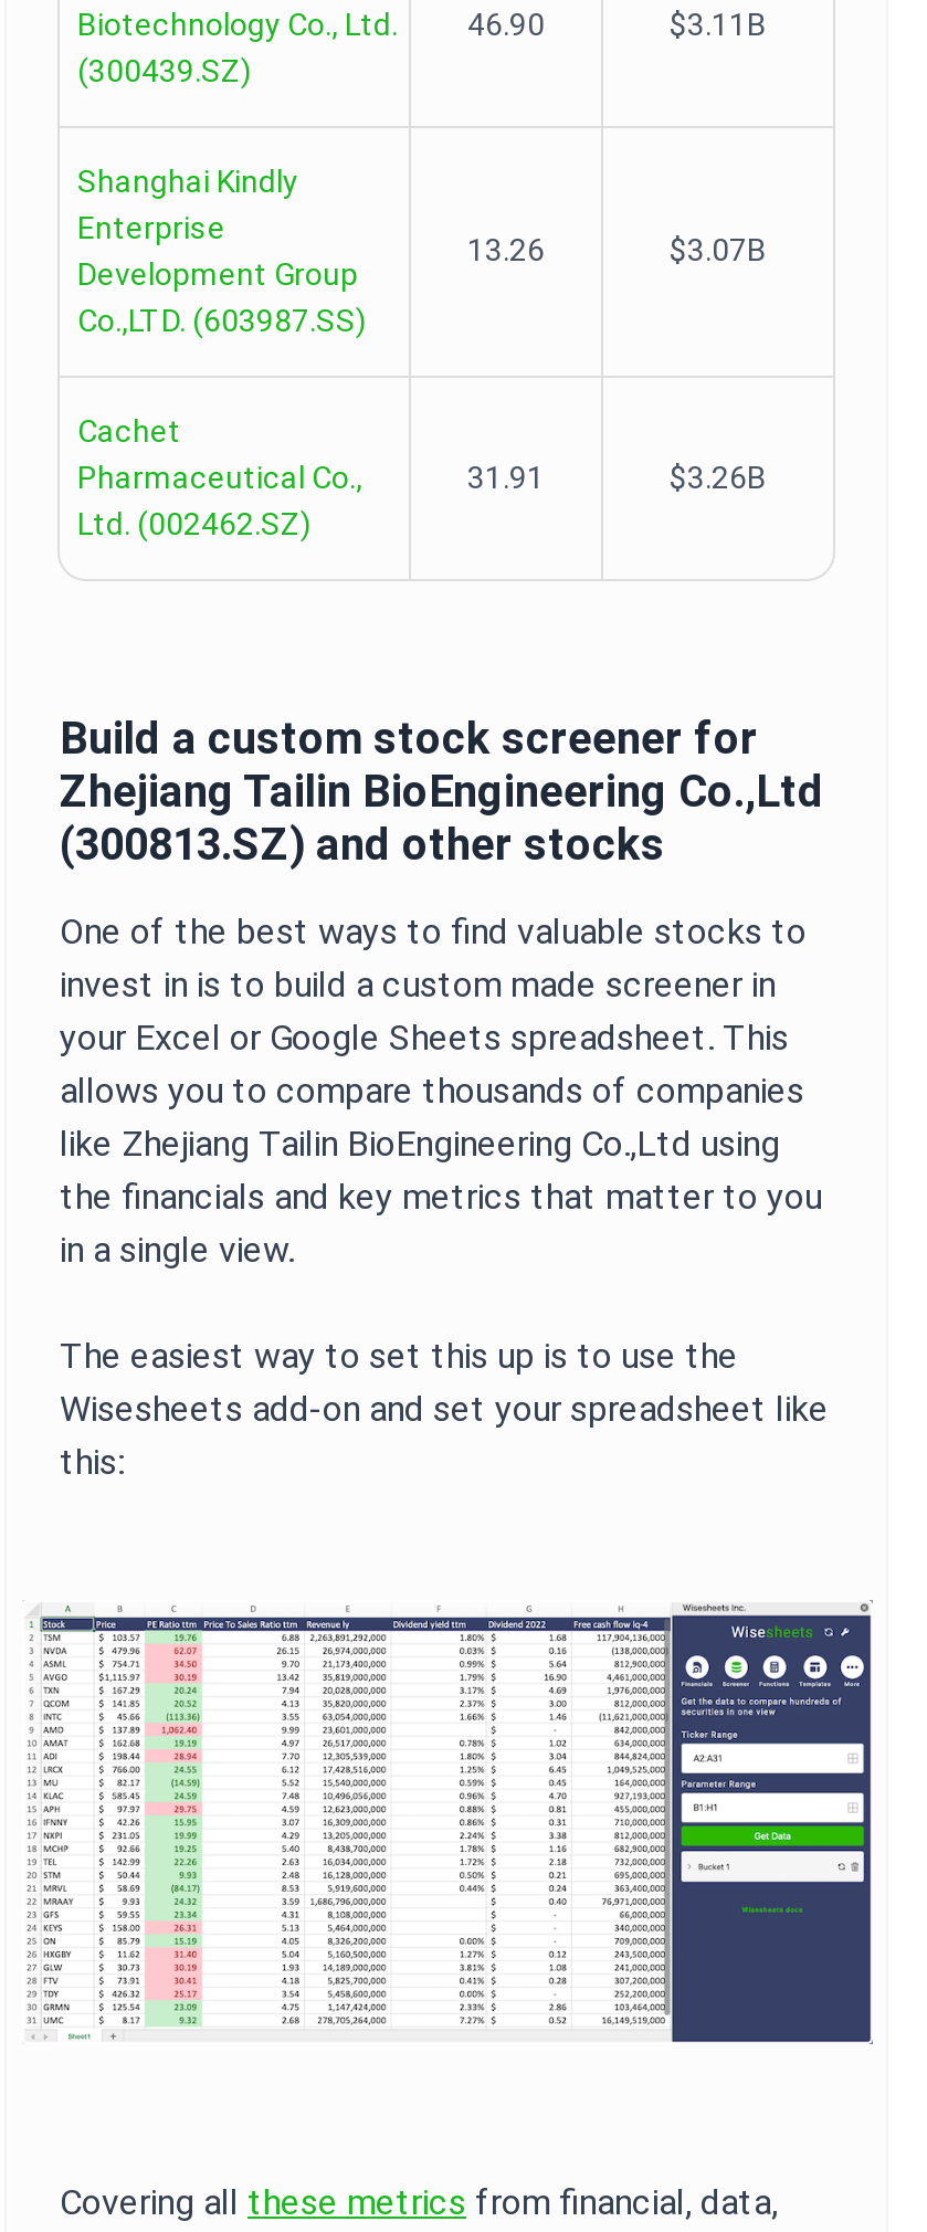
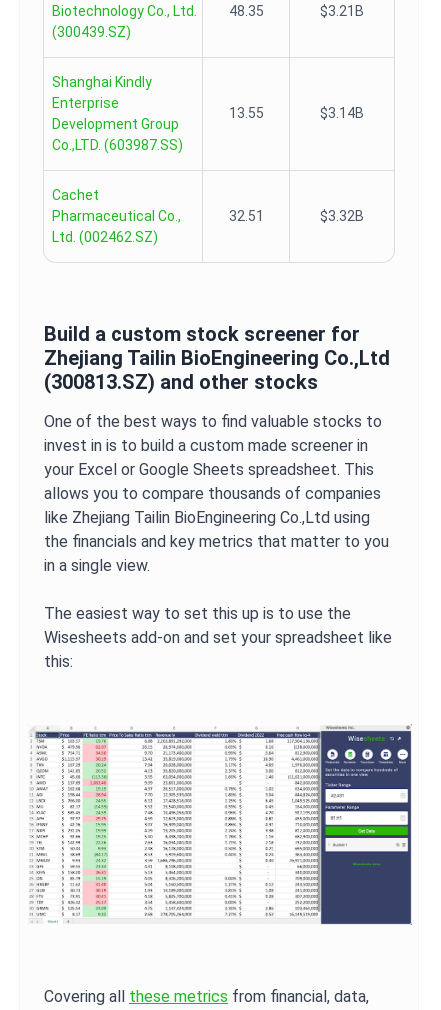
- 46.90
- $3.11B
+ 48.35
+ $3.21B

- 13.26
- $3.07B
+ 13.55
+ $3.14B

- 31.91
- $3.26B
+ 32.51
+ $3.32B
